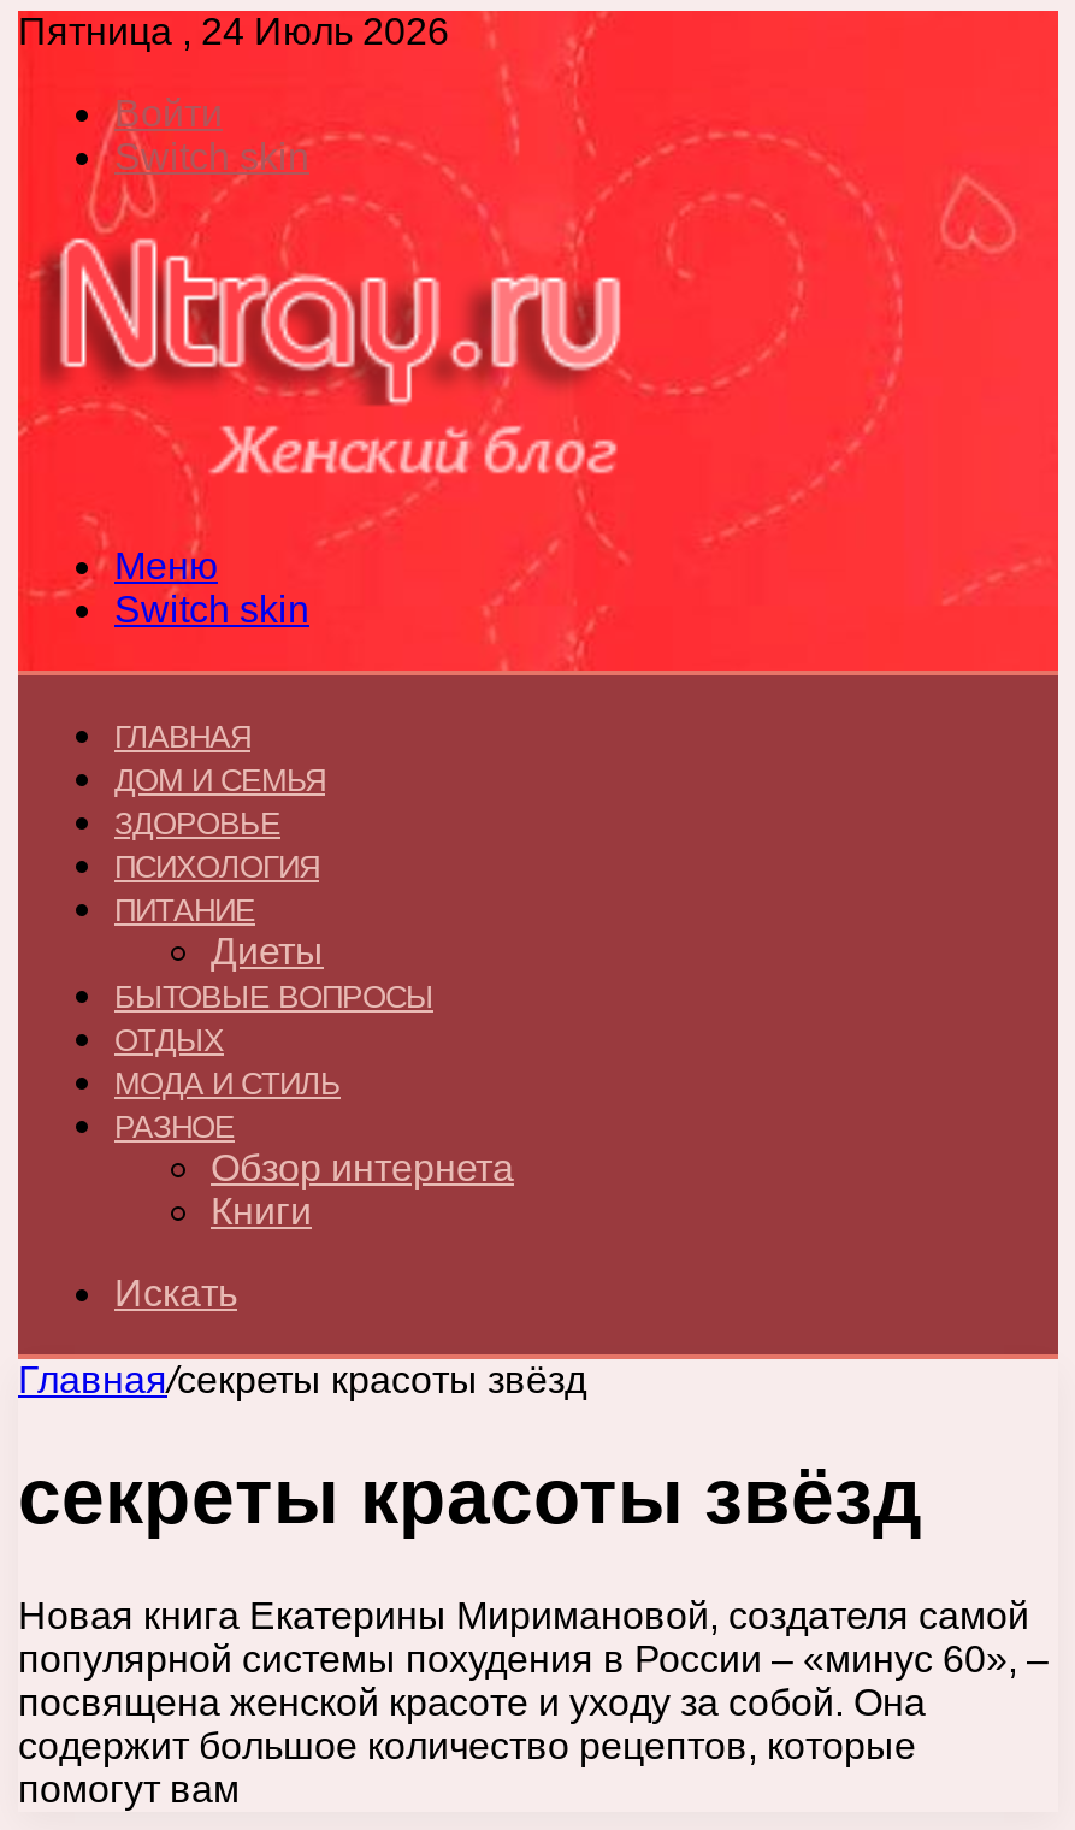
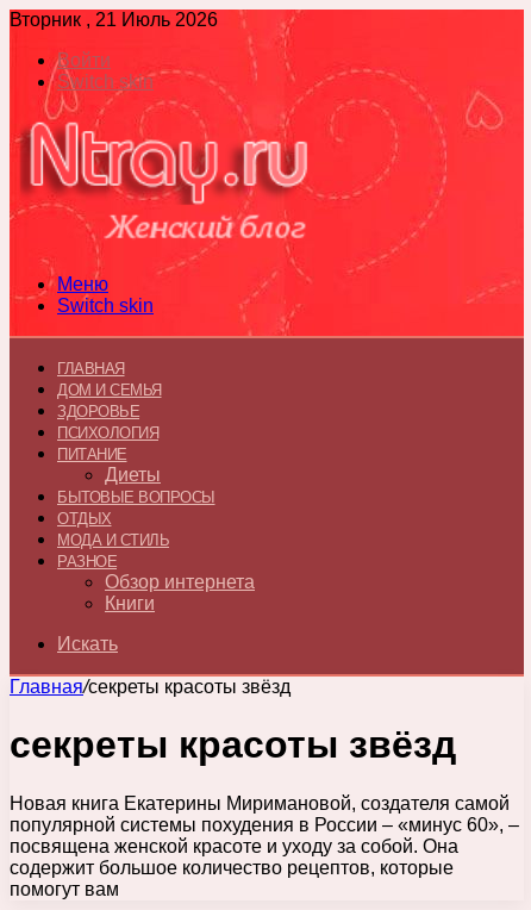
- Пятница , 24 Июль 2026
+ Вторник , 21 Июль 2026
